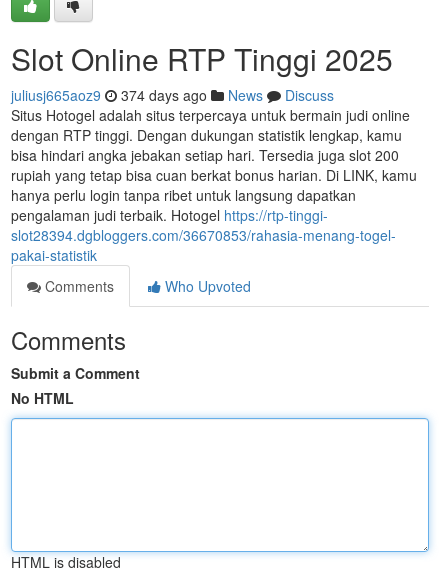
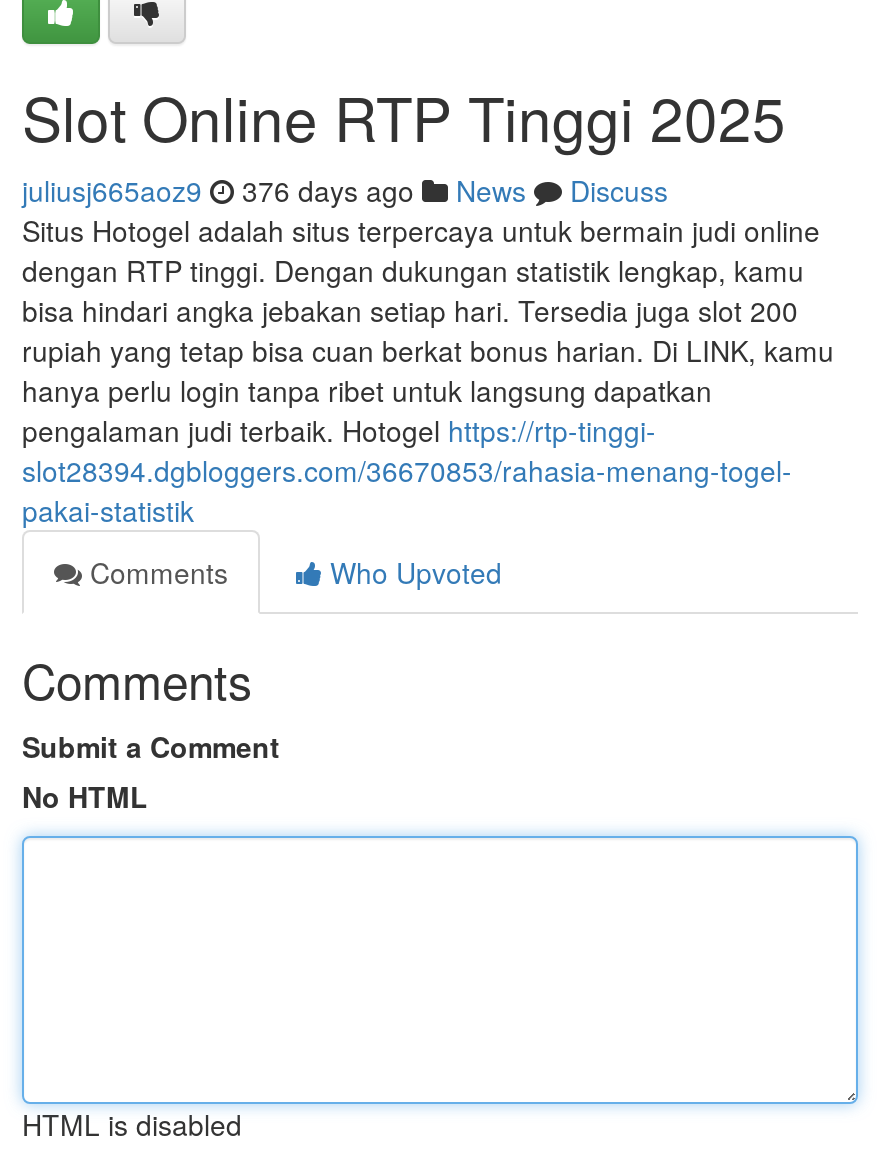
- juliusj665aoz9 374 days ago News Discuss
+ juliusj665aoz9 376 days ago News Discuss
